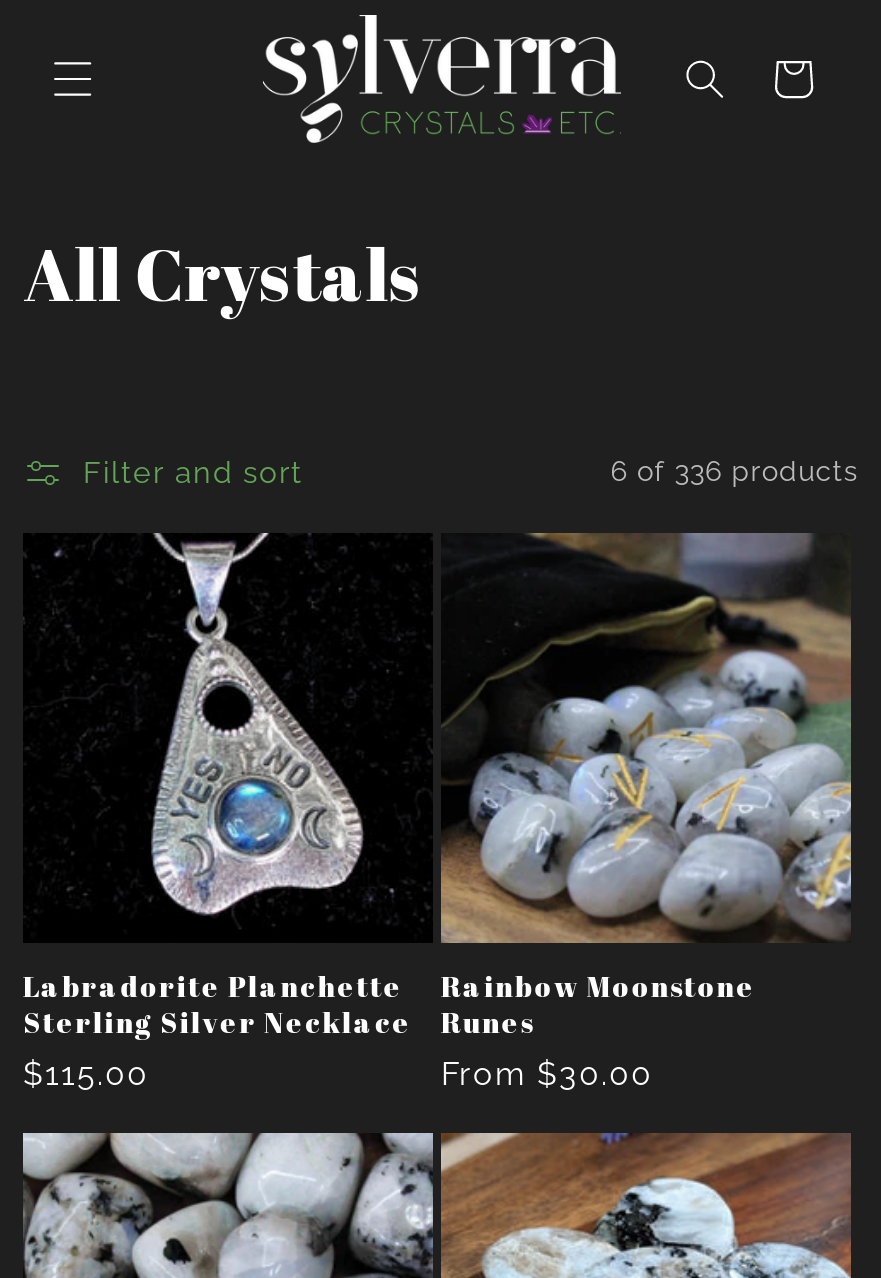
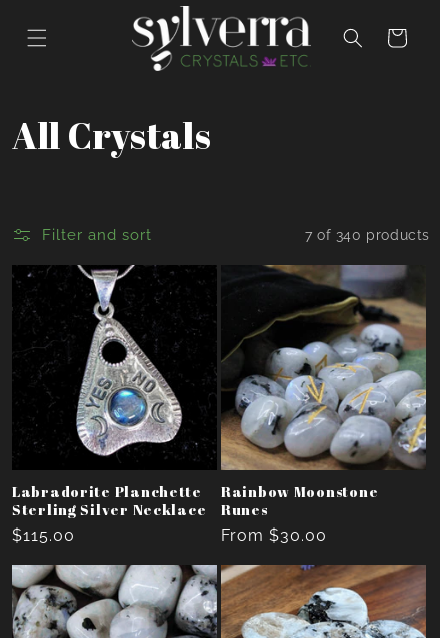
- 6 of 336 products
+ 7 of 340 products
